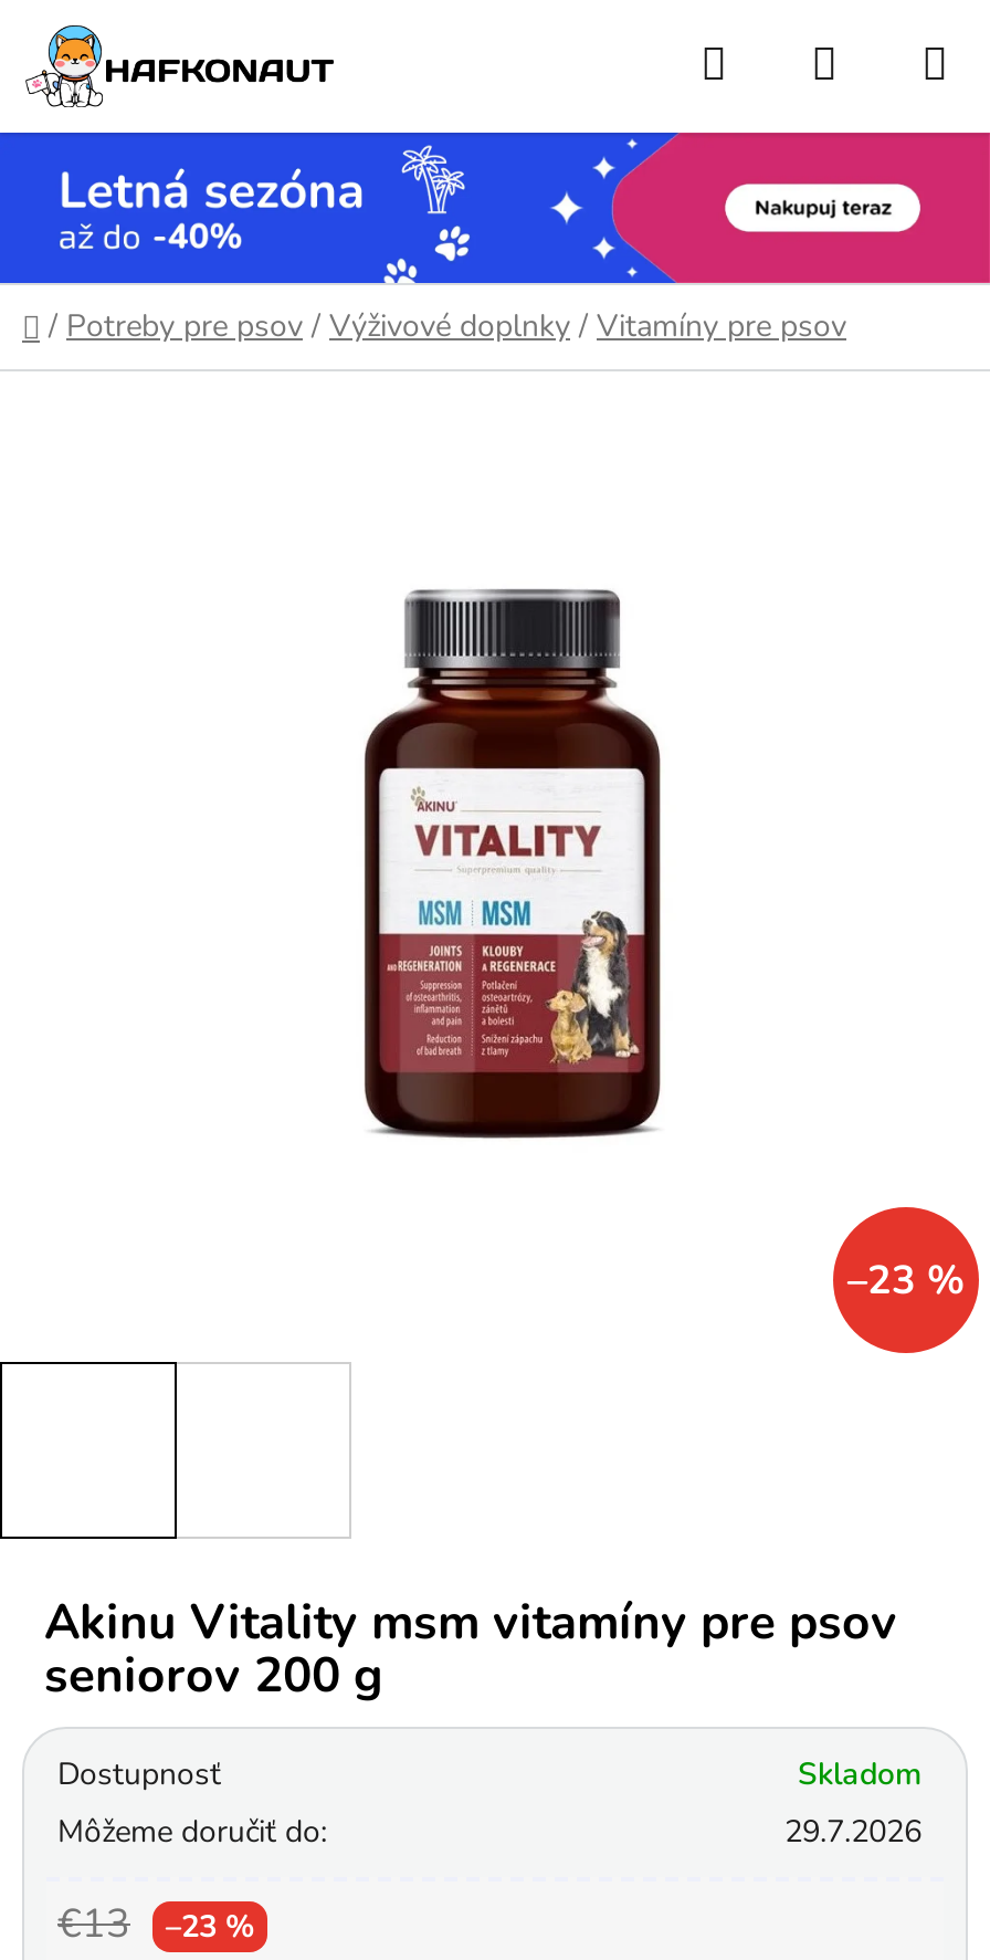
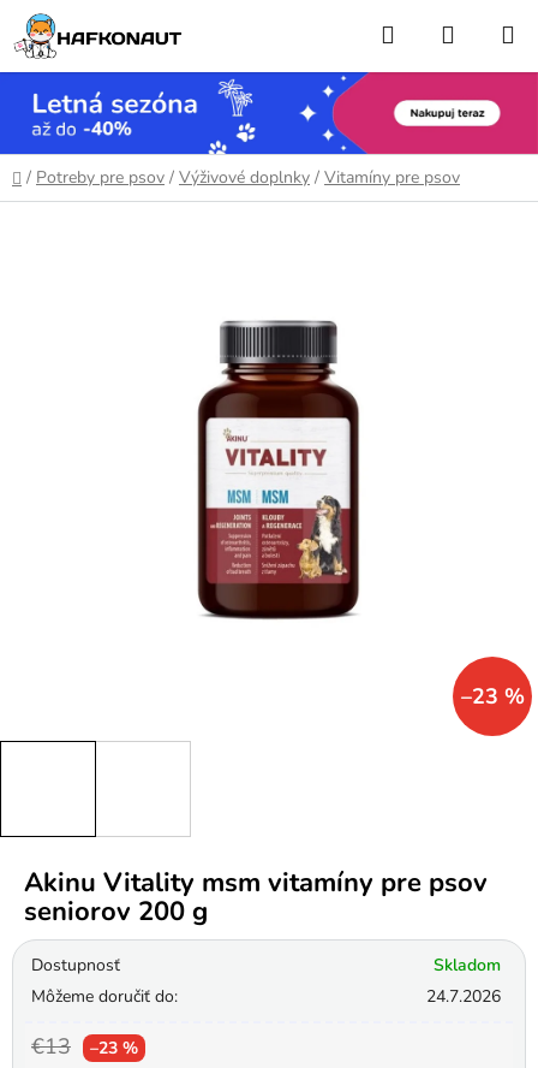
- 29.7.2026
+ 24.7.2026
